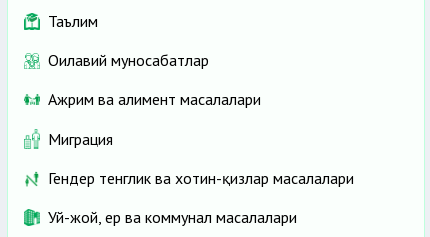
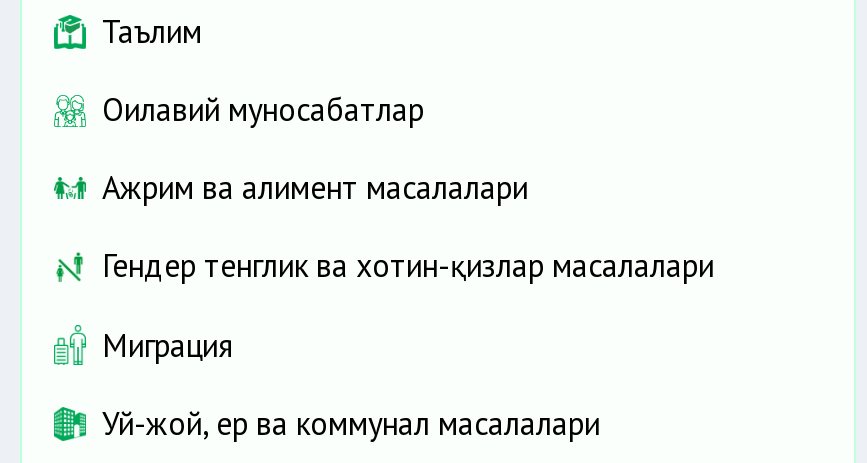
moved down: Миграция

moved up: Гендер тенглик ва хотин-қизлар масалалари
